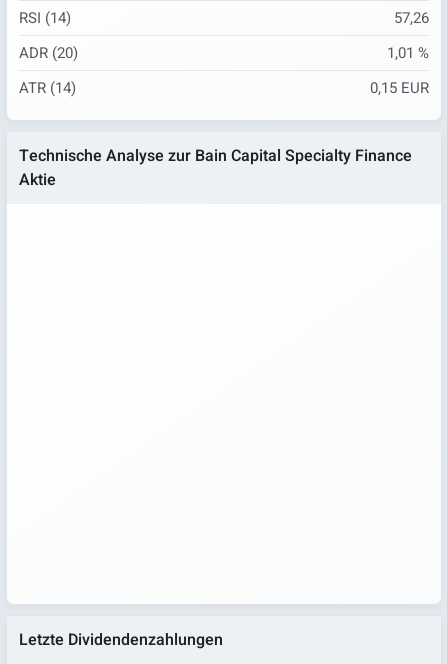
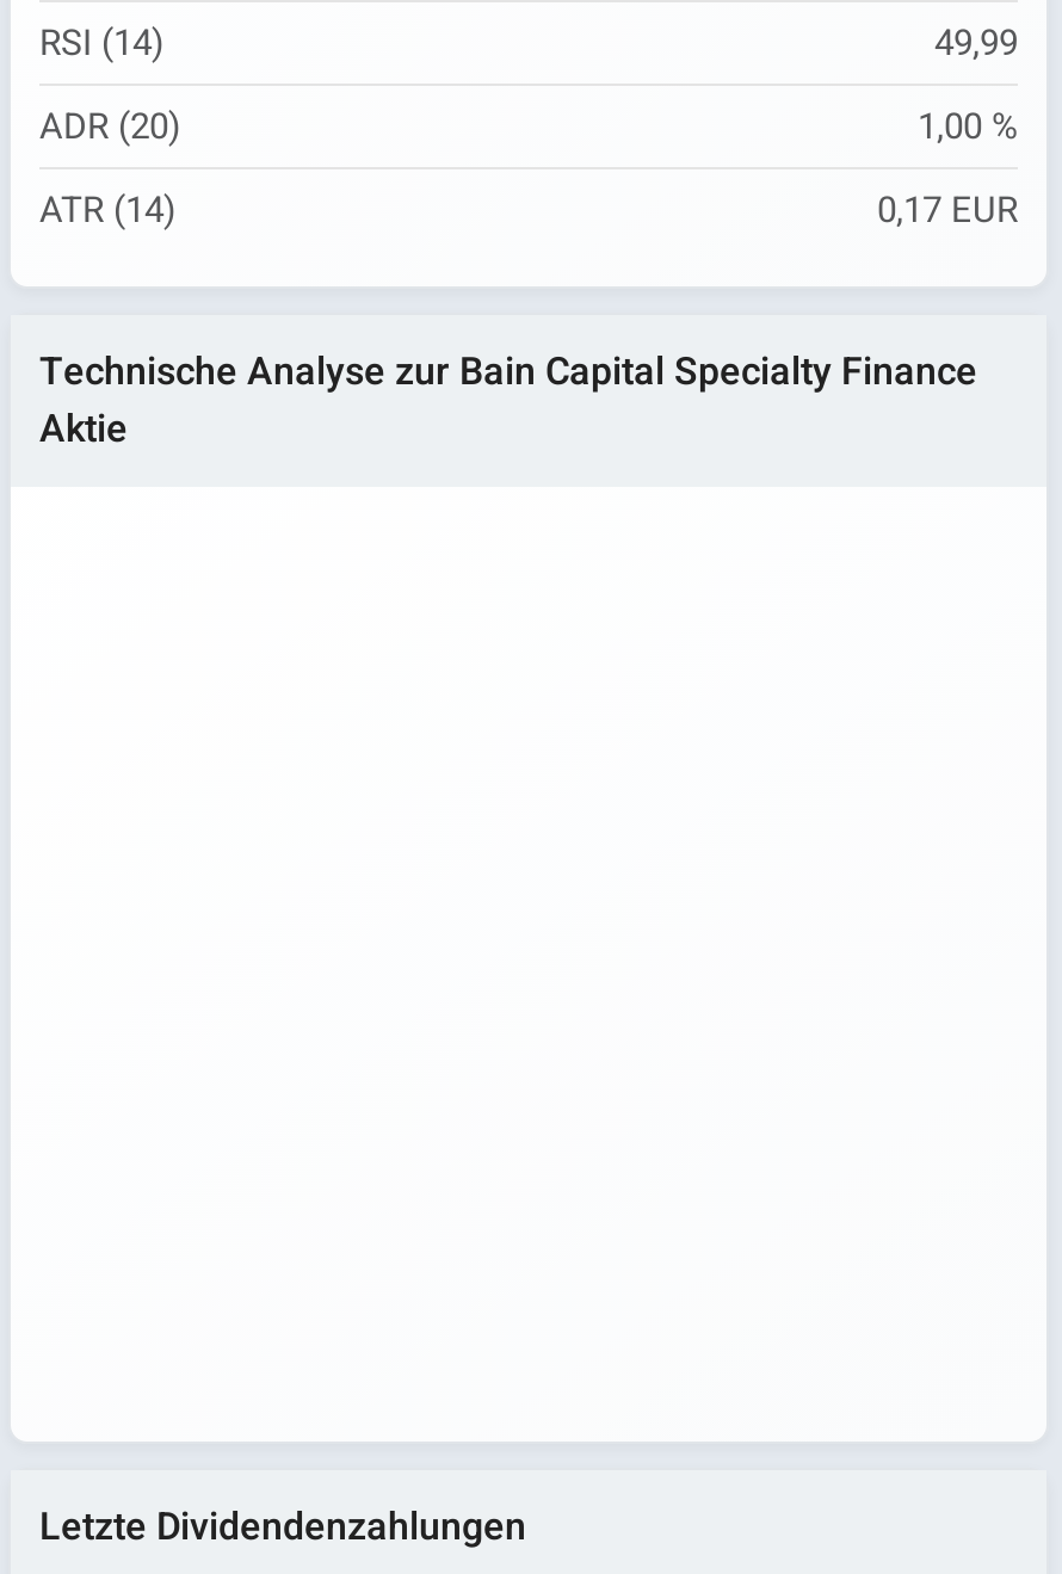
- 57,26
+ 49,99

- 1,01 %
+ 1,00 %

- 0,15 EUR
+ 0,17 EUR
